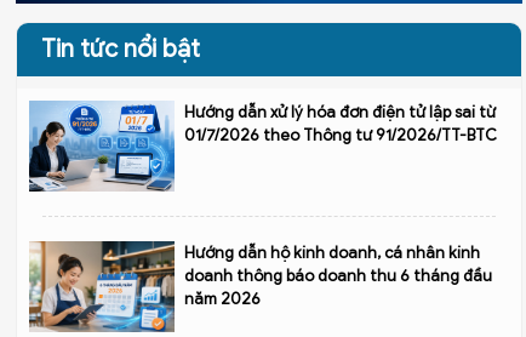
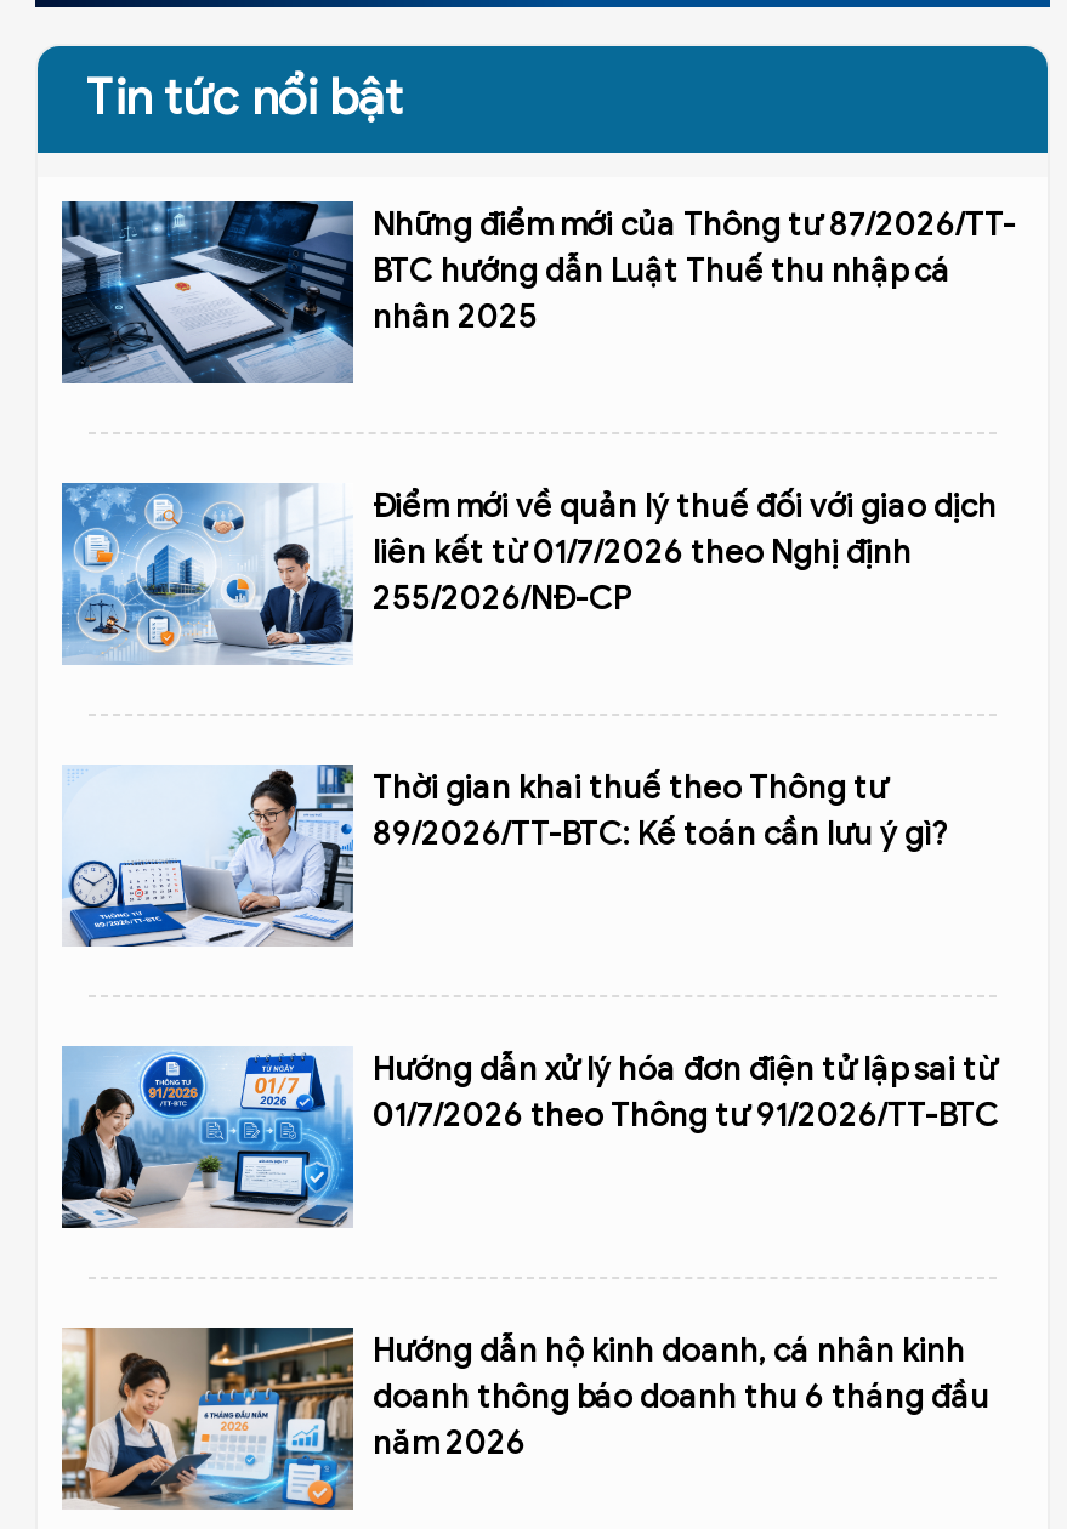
+ [image]
+ Những điểm mới của Thông tư 87/2026/TT-
+ BTC hướng dẫn Luật Thuế thu nhập cá
+ nhân 2025

+ [image]
+ Điểm mới về quản lý thuế đối với giao dịch
+ liên kết từ 01/7/2026 theo Nghị định
+ 255/2026/NĐ-CP

+ [image]
+ Thời gian khai thuế theo Thông tư
+ 89/2026/TT-BTC: Kế toán cần lưu ý gì?
